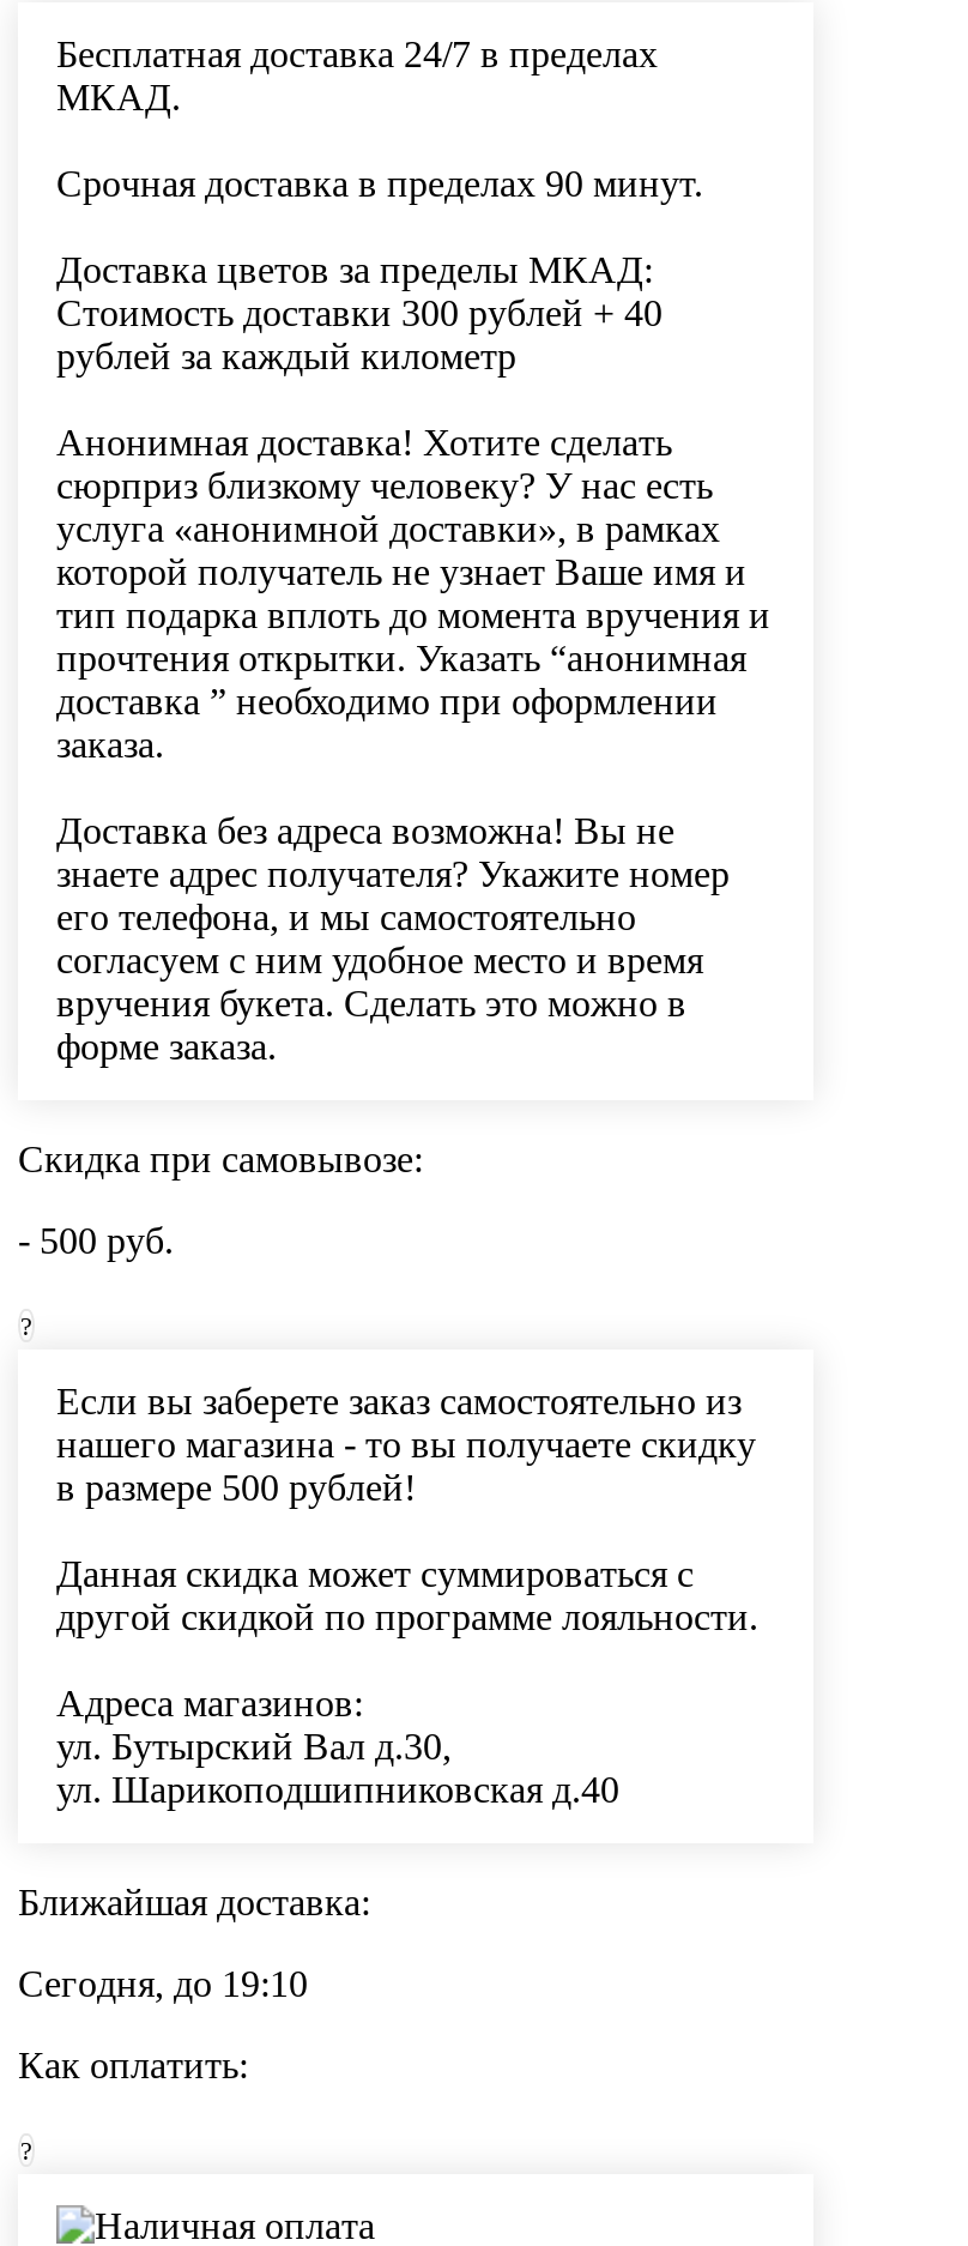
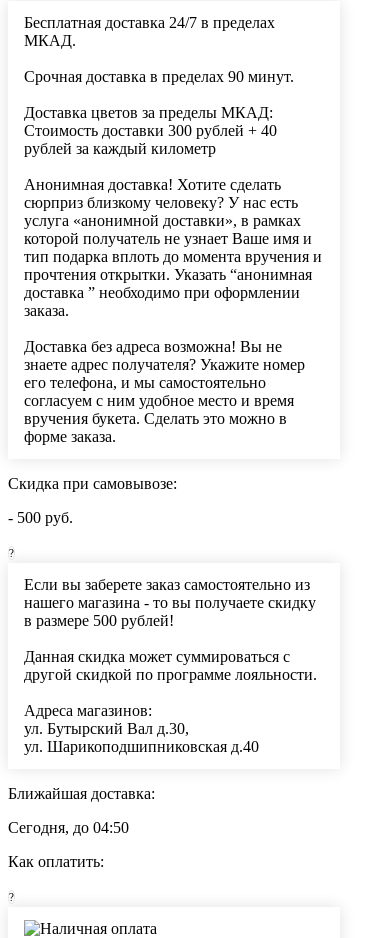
- Сегодня, до 19:10
+ Сегодня, до 04:50
